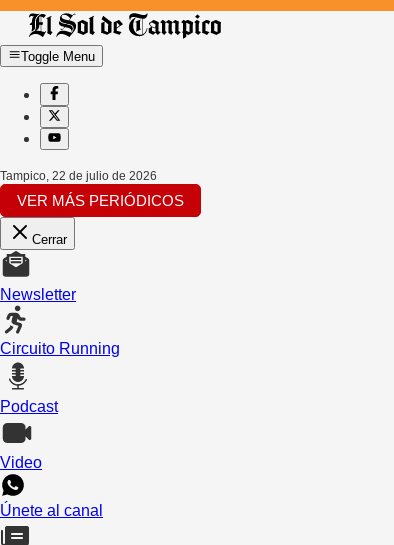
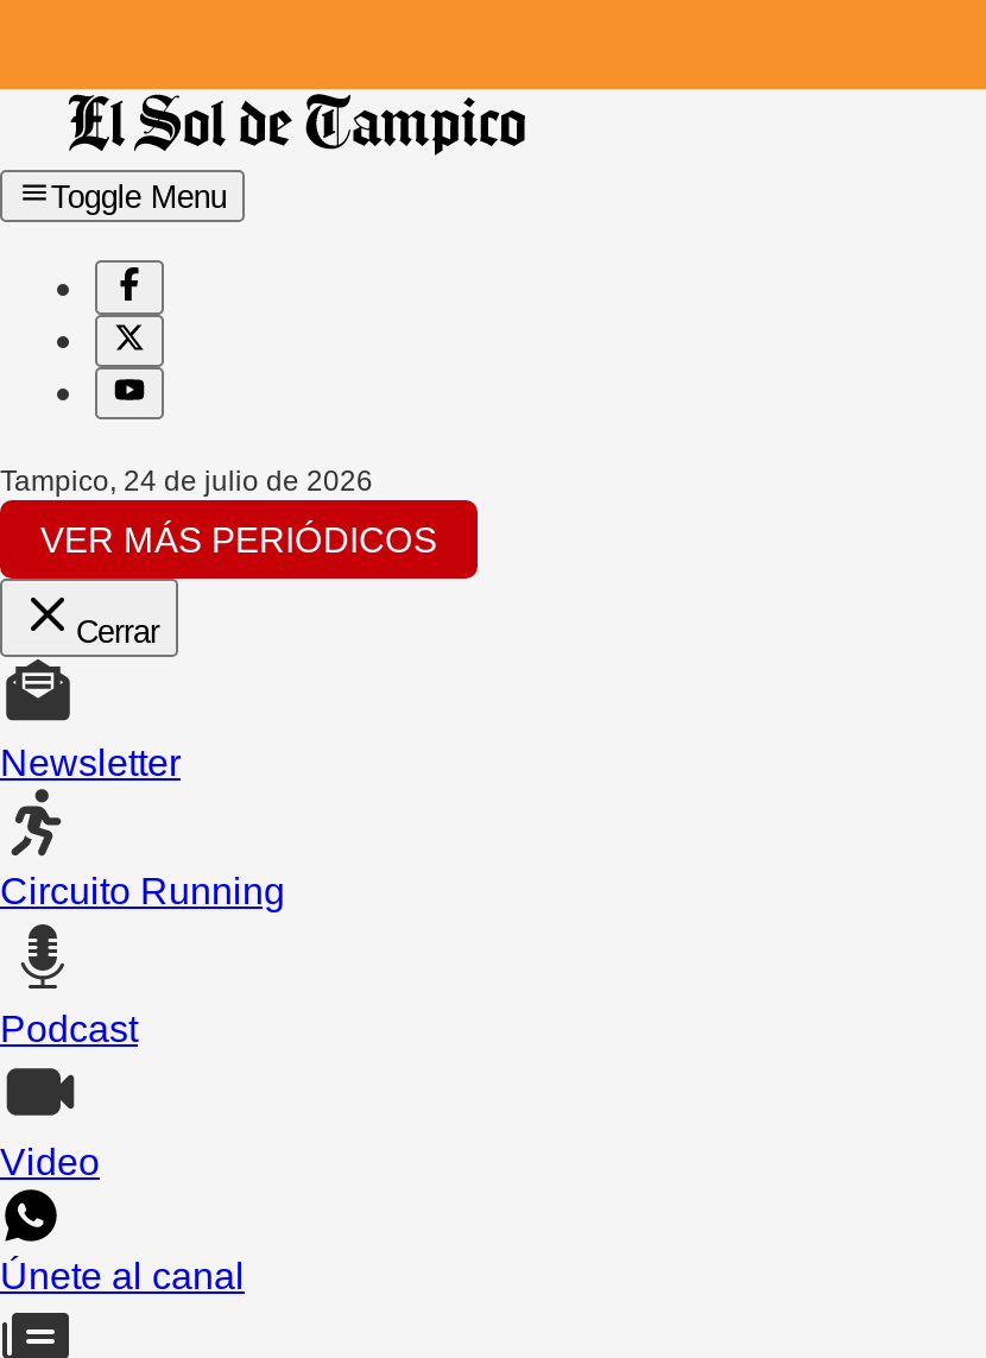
- Tampico, 22 de julio de 2026
+ Tampico, 24 de julio de 2026
